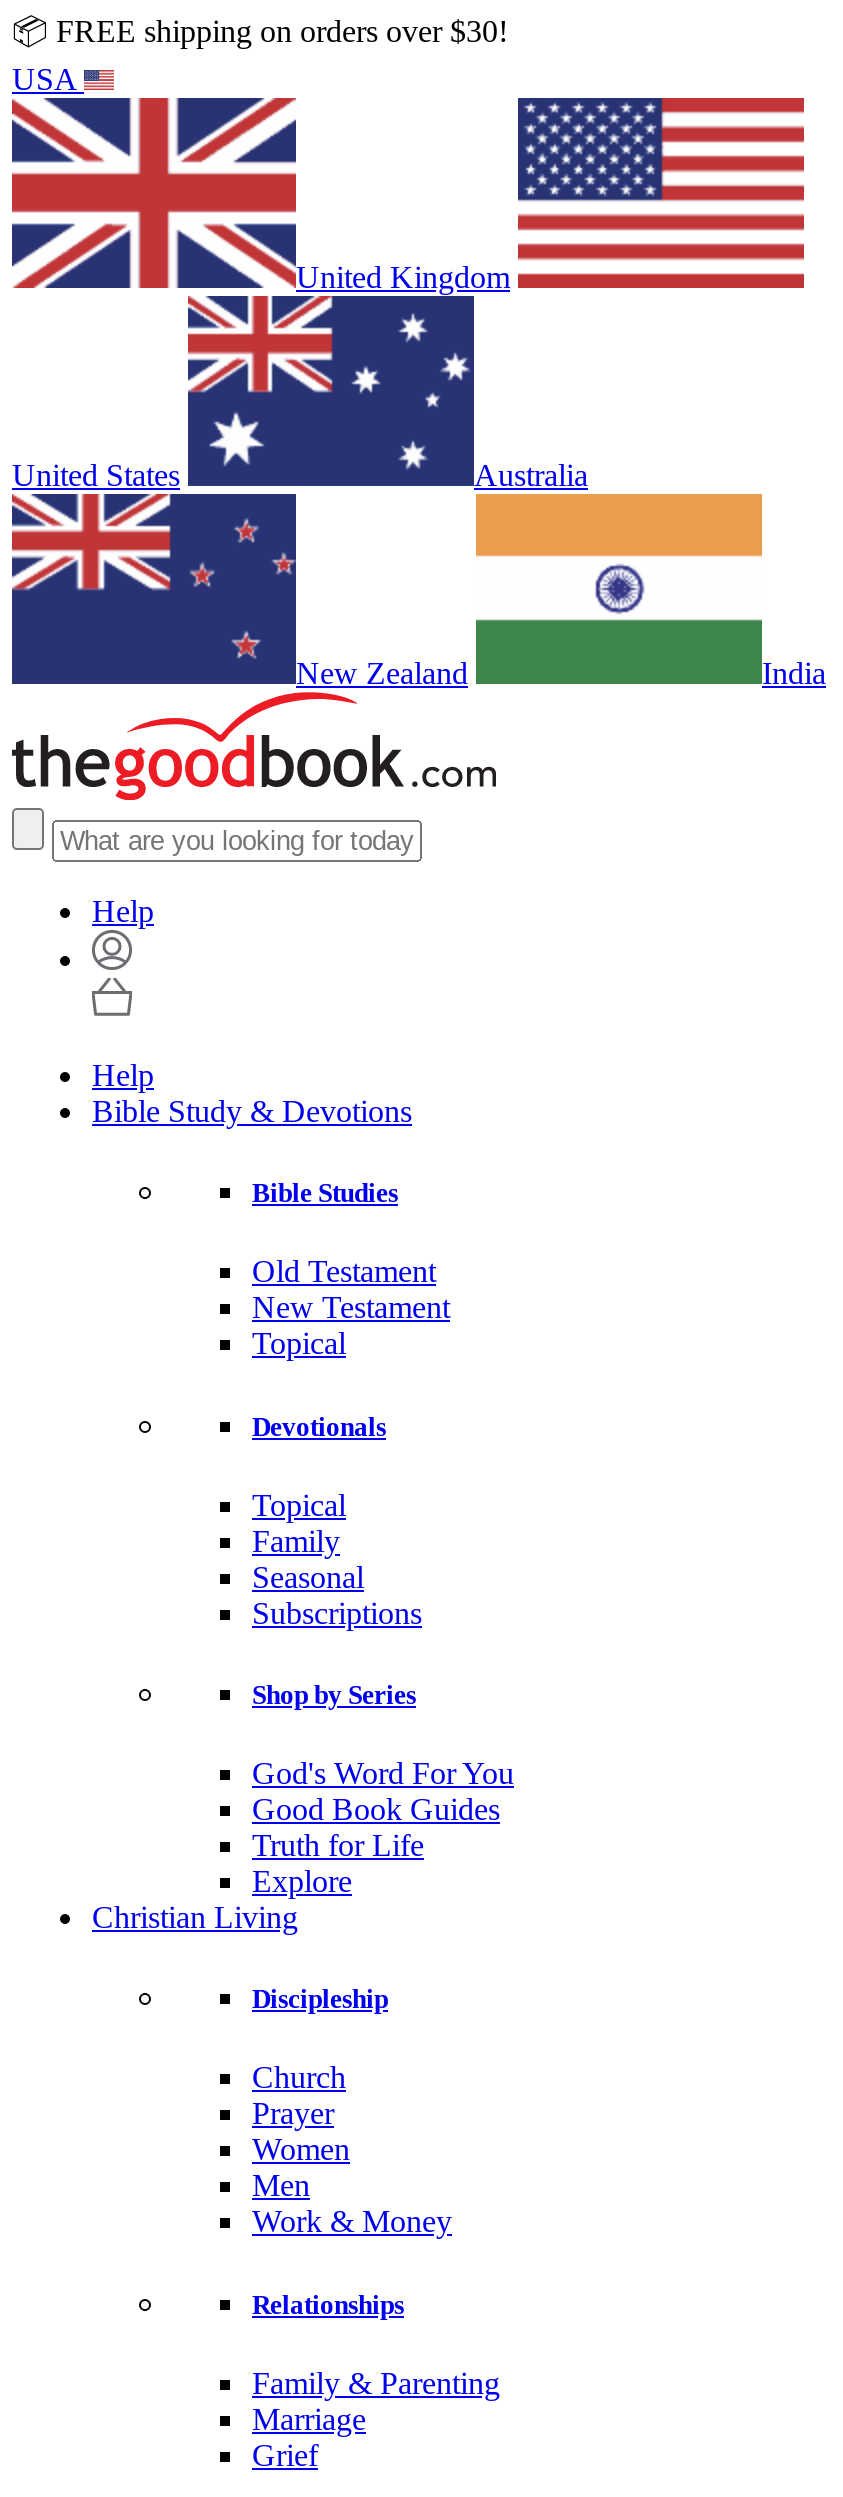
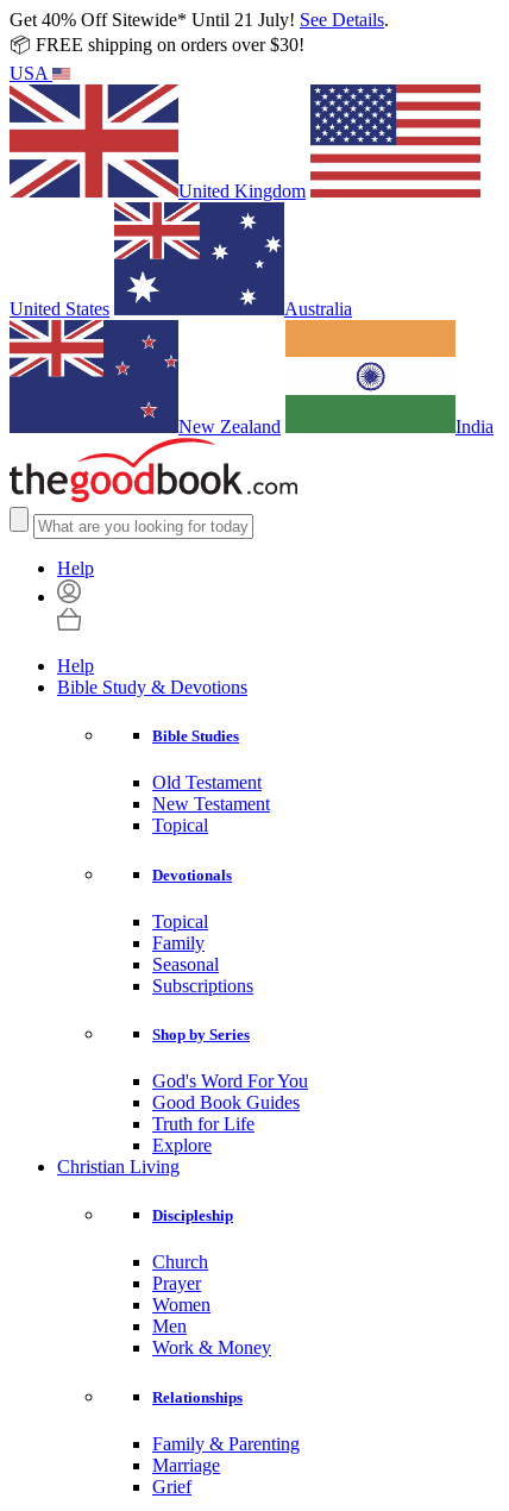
+ Get 40% Off Sitewide* Until 21 July! See Details.
